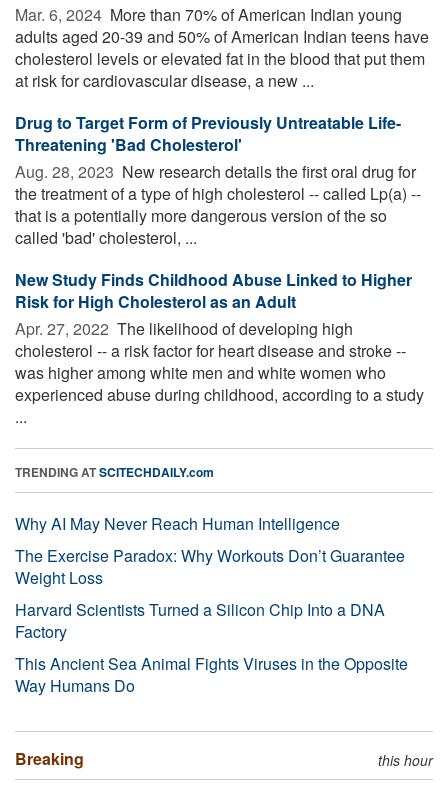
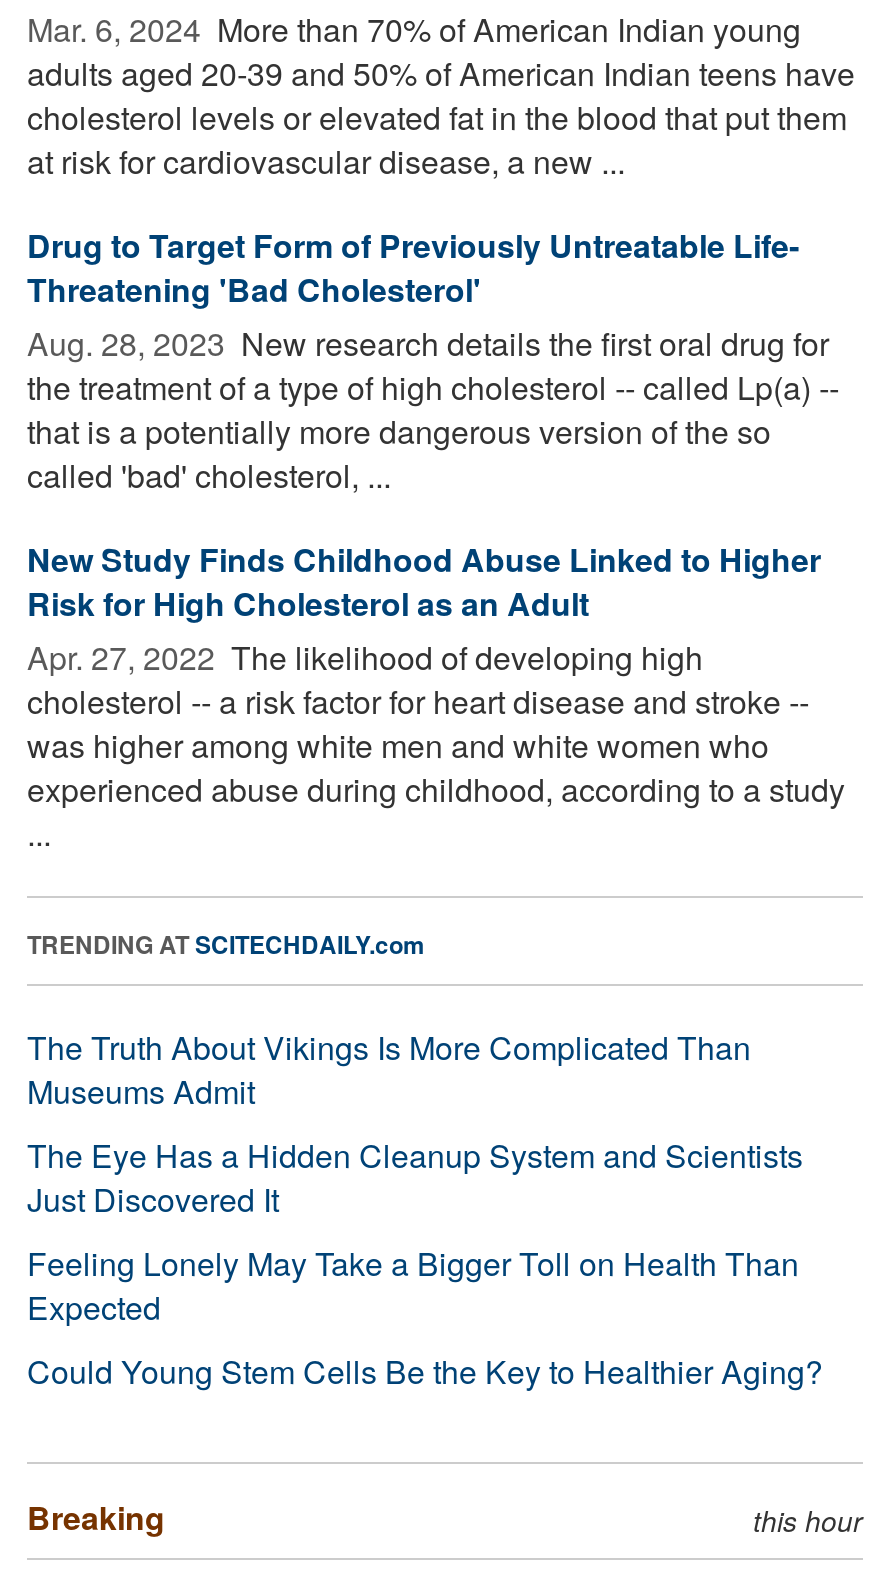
- Why AI May Never Reach Human Intelligence
- The Exercise Paradox: Why Workouts Don’t Guarantee
- Weight Loss
- Harvard Scientists Turned a Silicon Chip Into a DNA
- Factory
- This Ancient Sea Animal Fights Viruses in the Opposite
- Way Humans Do
+ The Truth About Vikings Is More Complicated Than
+ Museums Admit
+ The Eye Has a Hidden Cleanup System and Scientists
+ Just Discovered It
+ Feeling Lonely May Take a Bigger Toll on Health Than
+ Expected
+ Could Young Stem Cells Be the Key to Healthier Aging?
